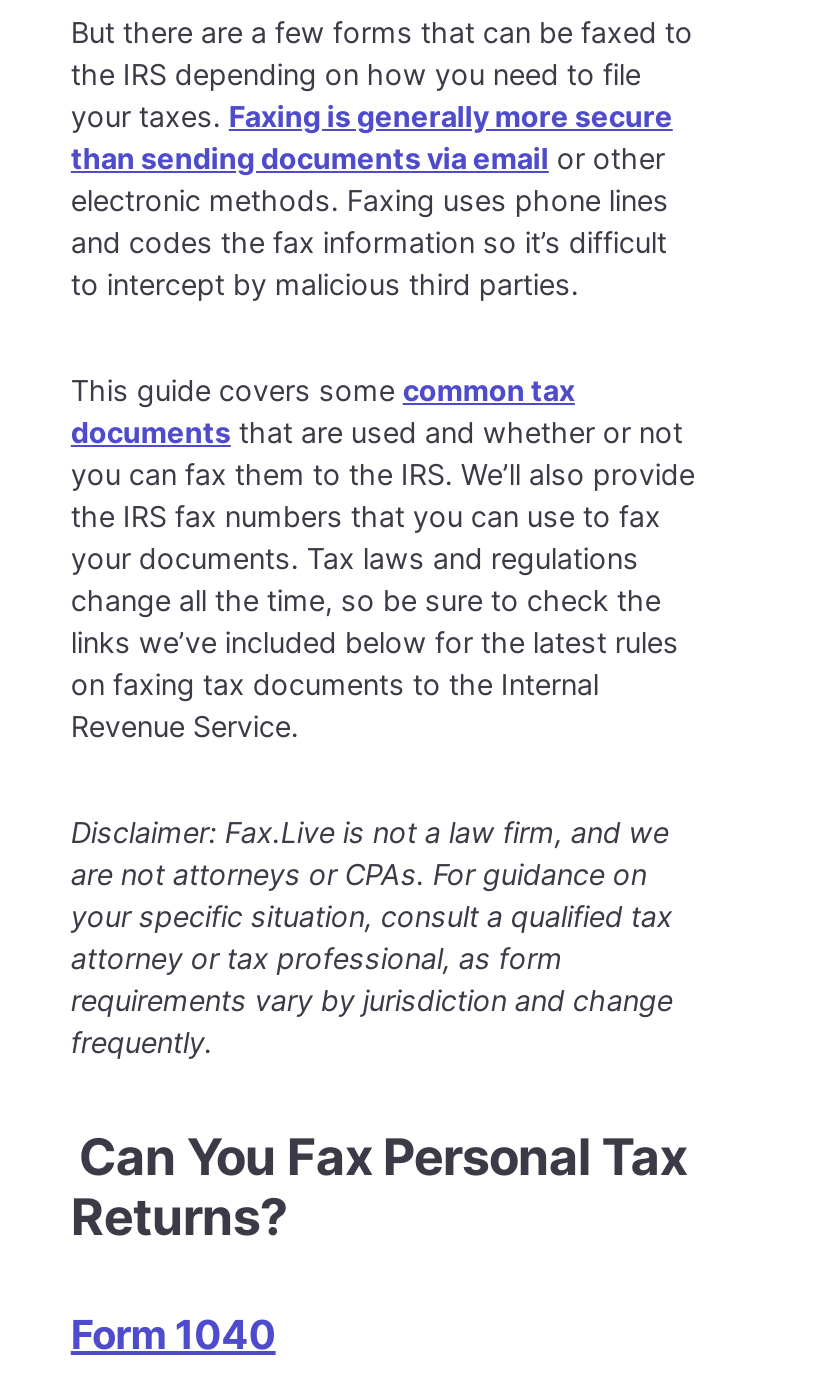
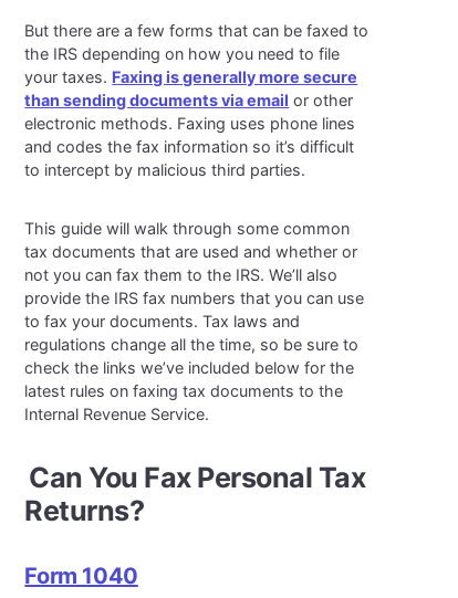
- This guide covers some common tax
- documents that are used and whether or not
- you can fax them to the IRS. We’ll also provide
- the IRS fax numbers that you can use to fax
- your documents. Tax laws and regulations
- change all the time, so be sure to check the
- links we’ve included below for the latest rules
- on faxing tax documents to the Internal
- Revenue Service.
- Disclaimer: Fax.Live is not a law firm, and we
- are not attorneys or CPAs. For guidance on
- your specific situation, consult a qualified tax
- attorney or tax professional, as form
- requirements vary by jurisdiction and change
- frequently.
+ This guide will walk through some common
+ tax documents that are used and whether or
+ not you can fax them to the IRS. We’ll also
+ provide the IRS fax numbers that you can use
+ to fax your documents. Tax laws and
+ regulations change all the time, so be sure to
+ check the links we’ve included below for the
+ latest rules on faxing tax documents to the
+ Internal Revenue Service.
